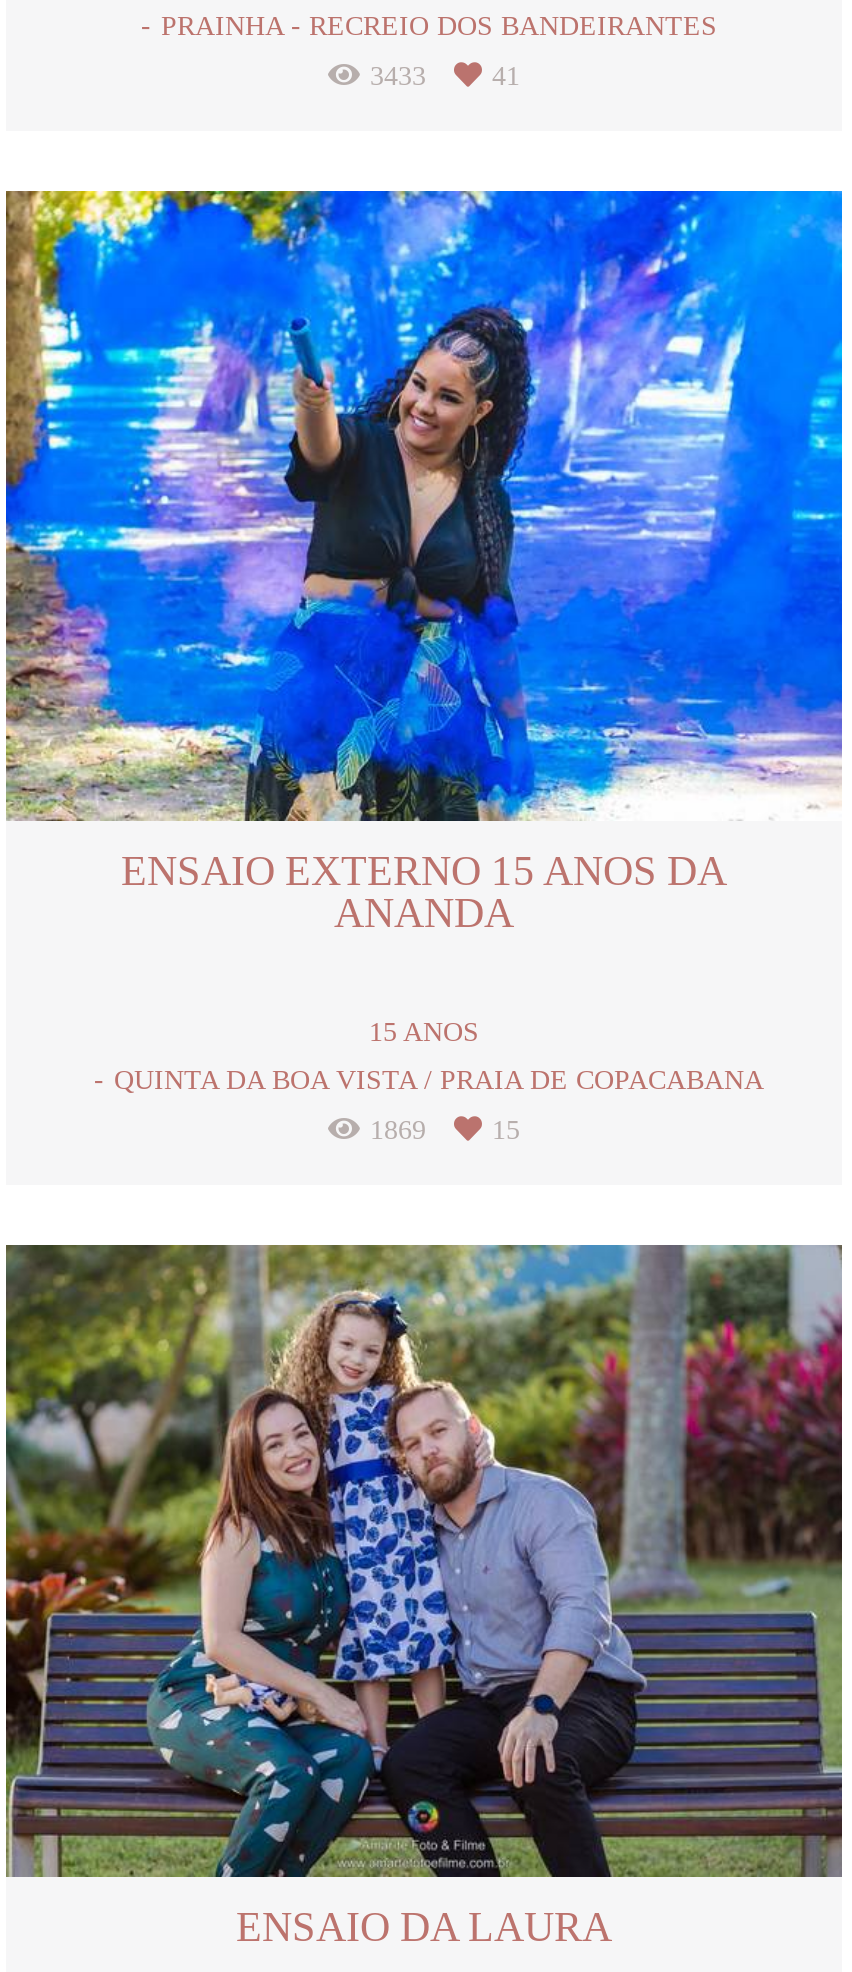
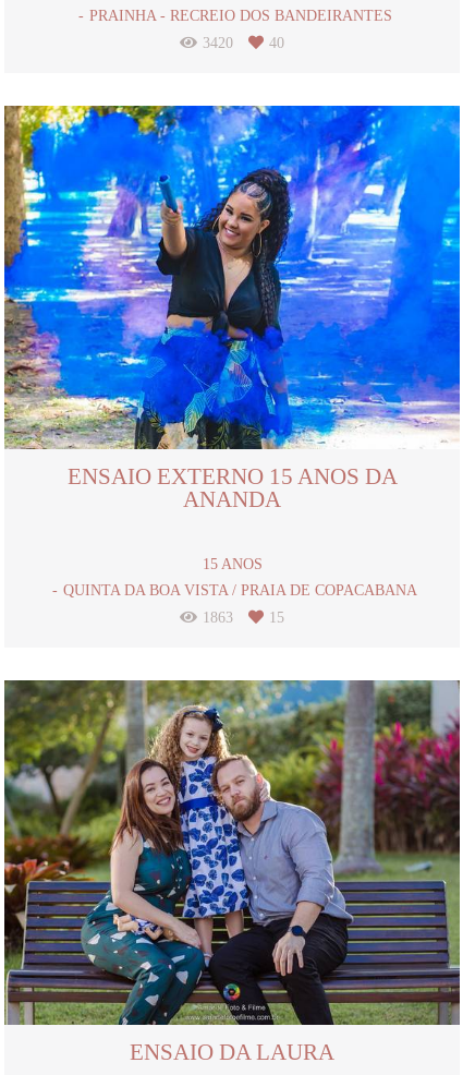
- 3433
+ 3420

- 41
+ 40

- 1869
+ 1863
